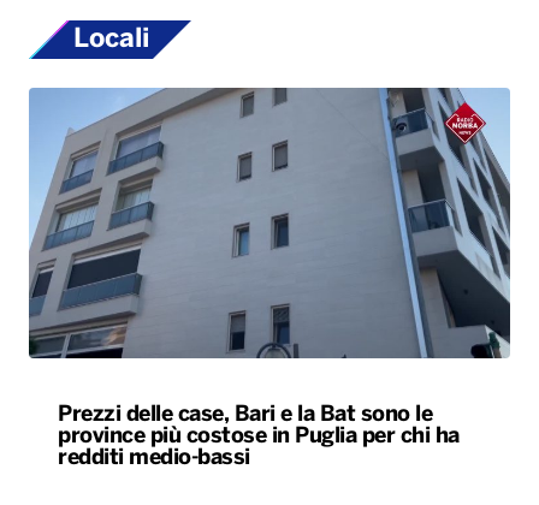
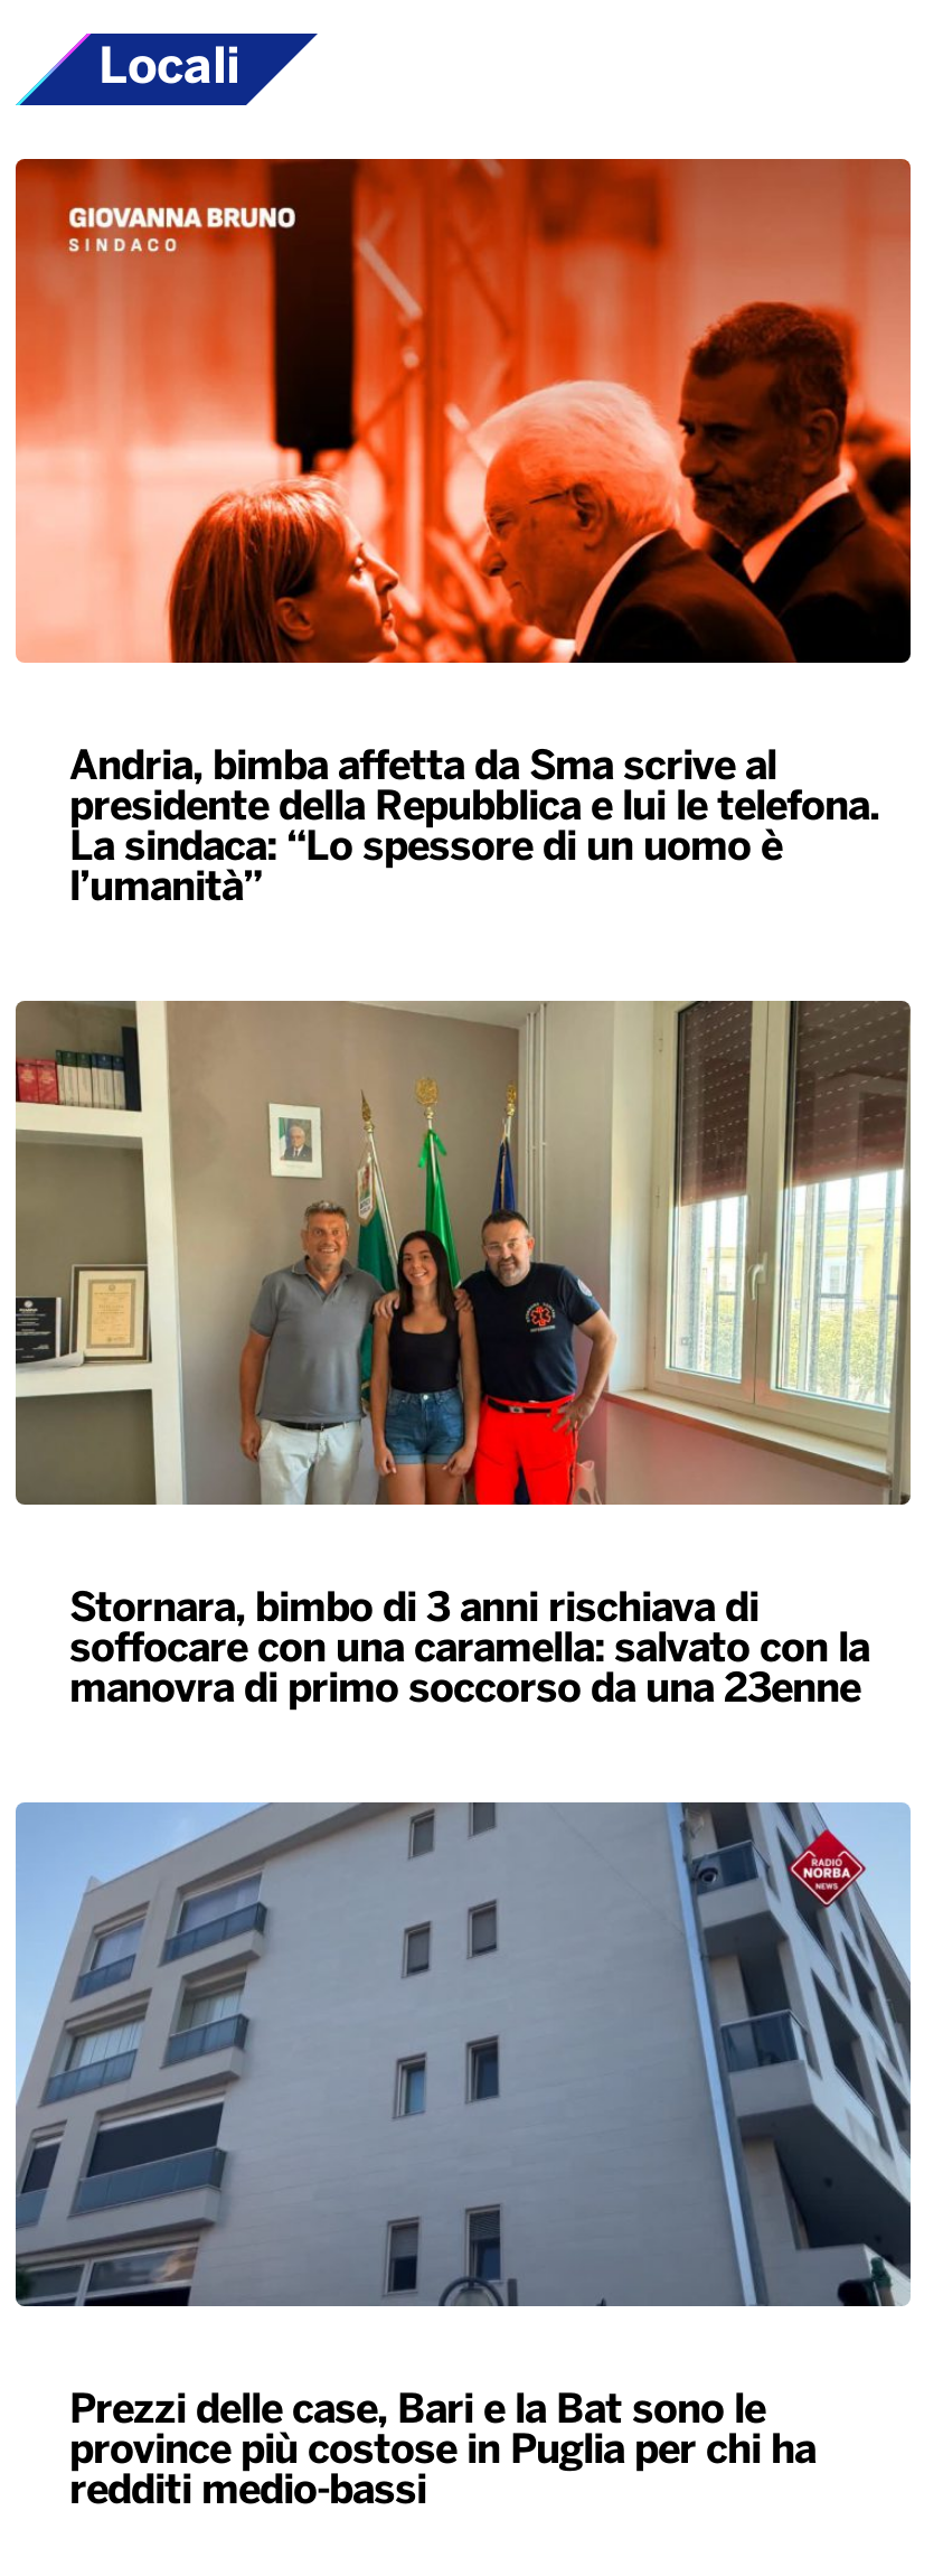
+ [image]
+ Andria, bimba affetta da Sma scrive al
+ presidente della Repubblica e lui le telefona.
+ La sindaca: “Lo spessore di un uomo è
+ l’umanità”

+ [image]
+ Stornara, bimbo di 3 anni rischiava di
+ soffocare con una caramella: salvato con la
+ manovra di primo soccorso da una 23enne
